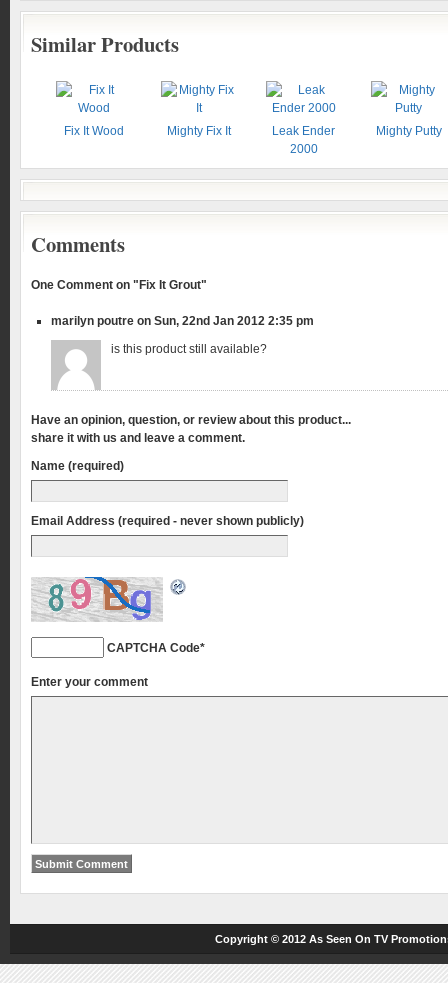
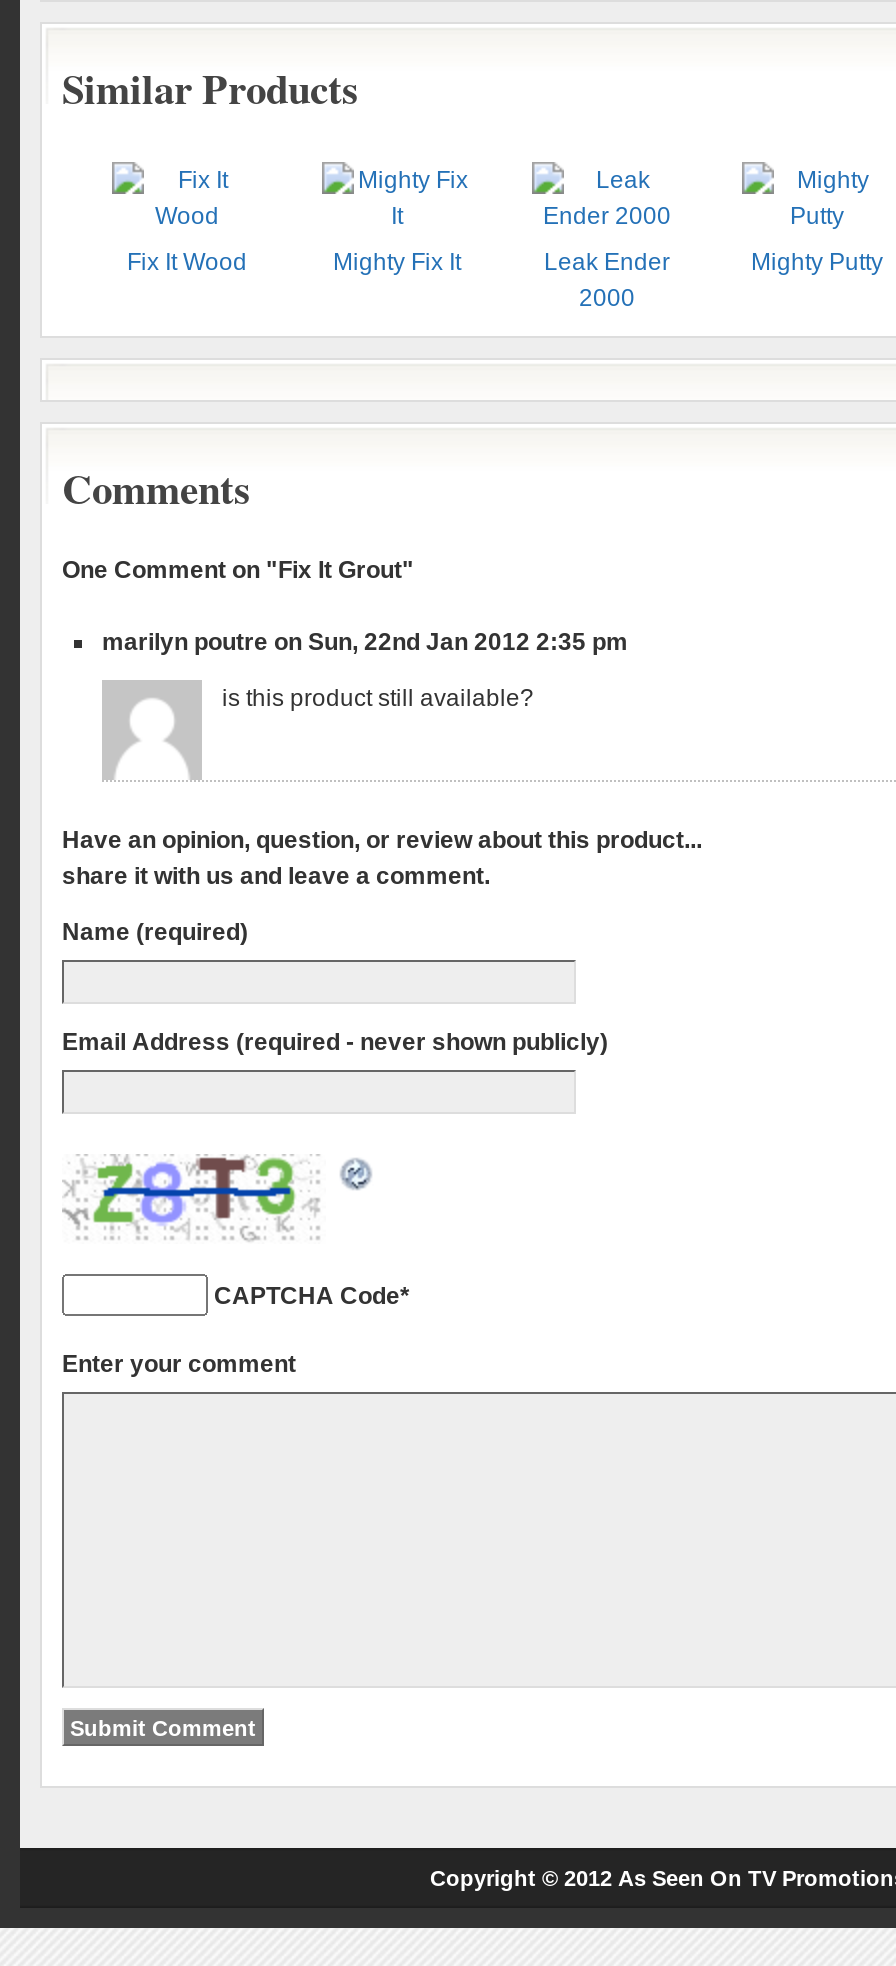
- [image]
+ [image]
